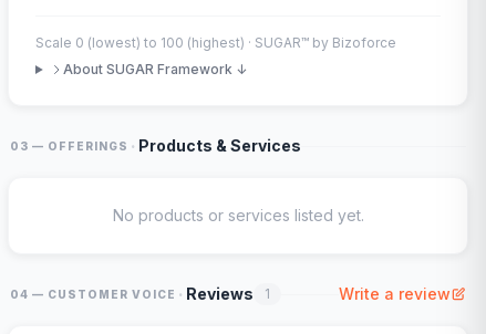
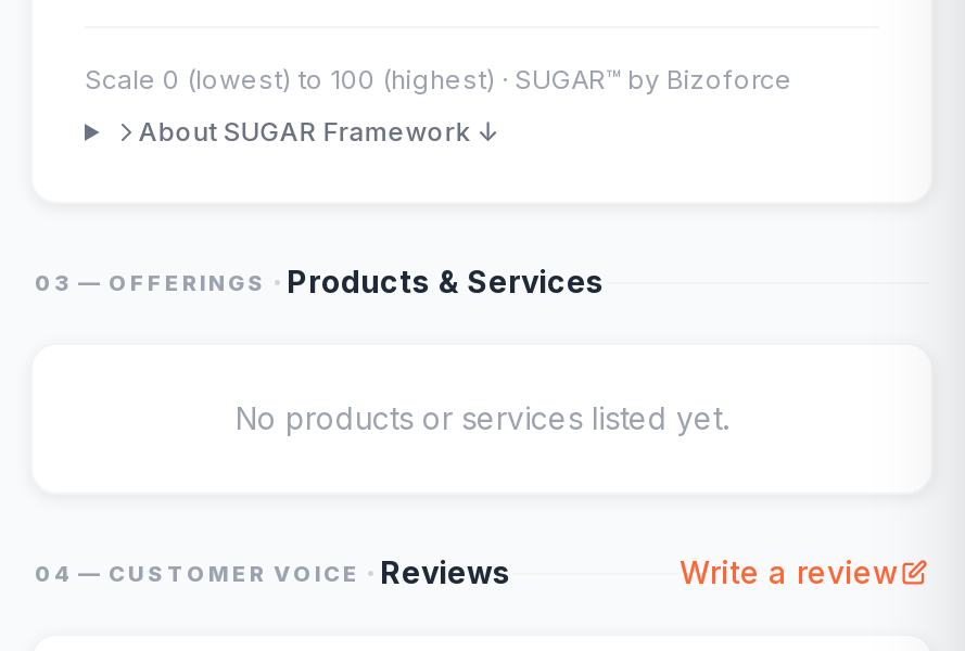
- 1
